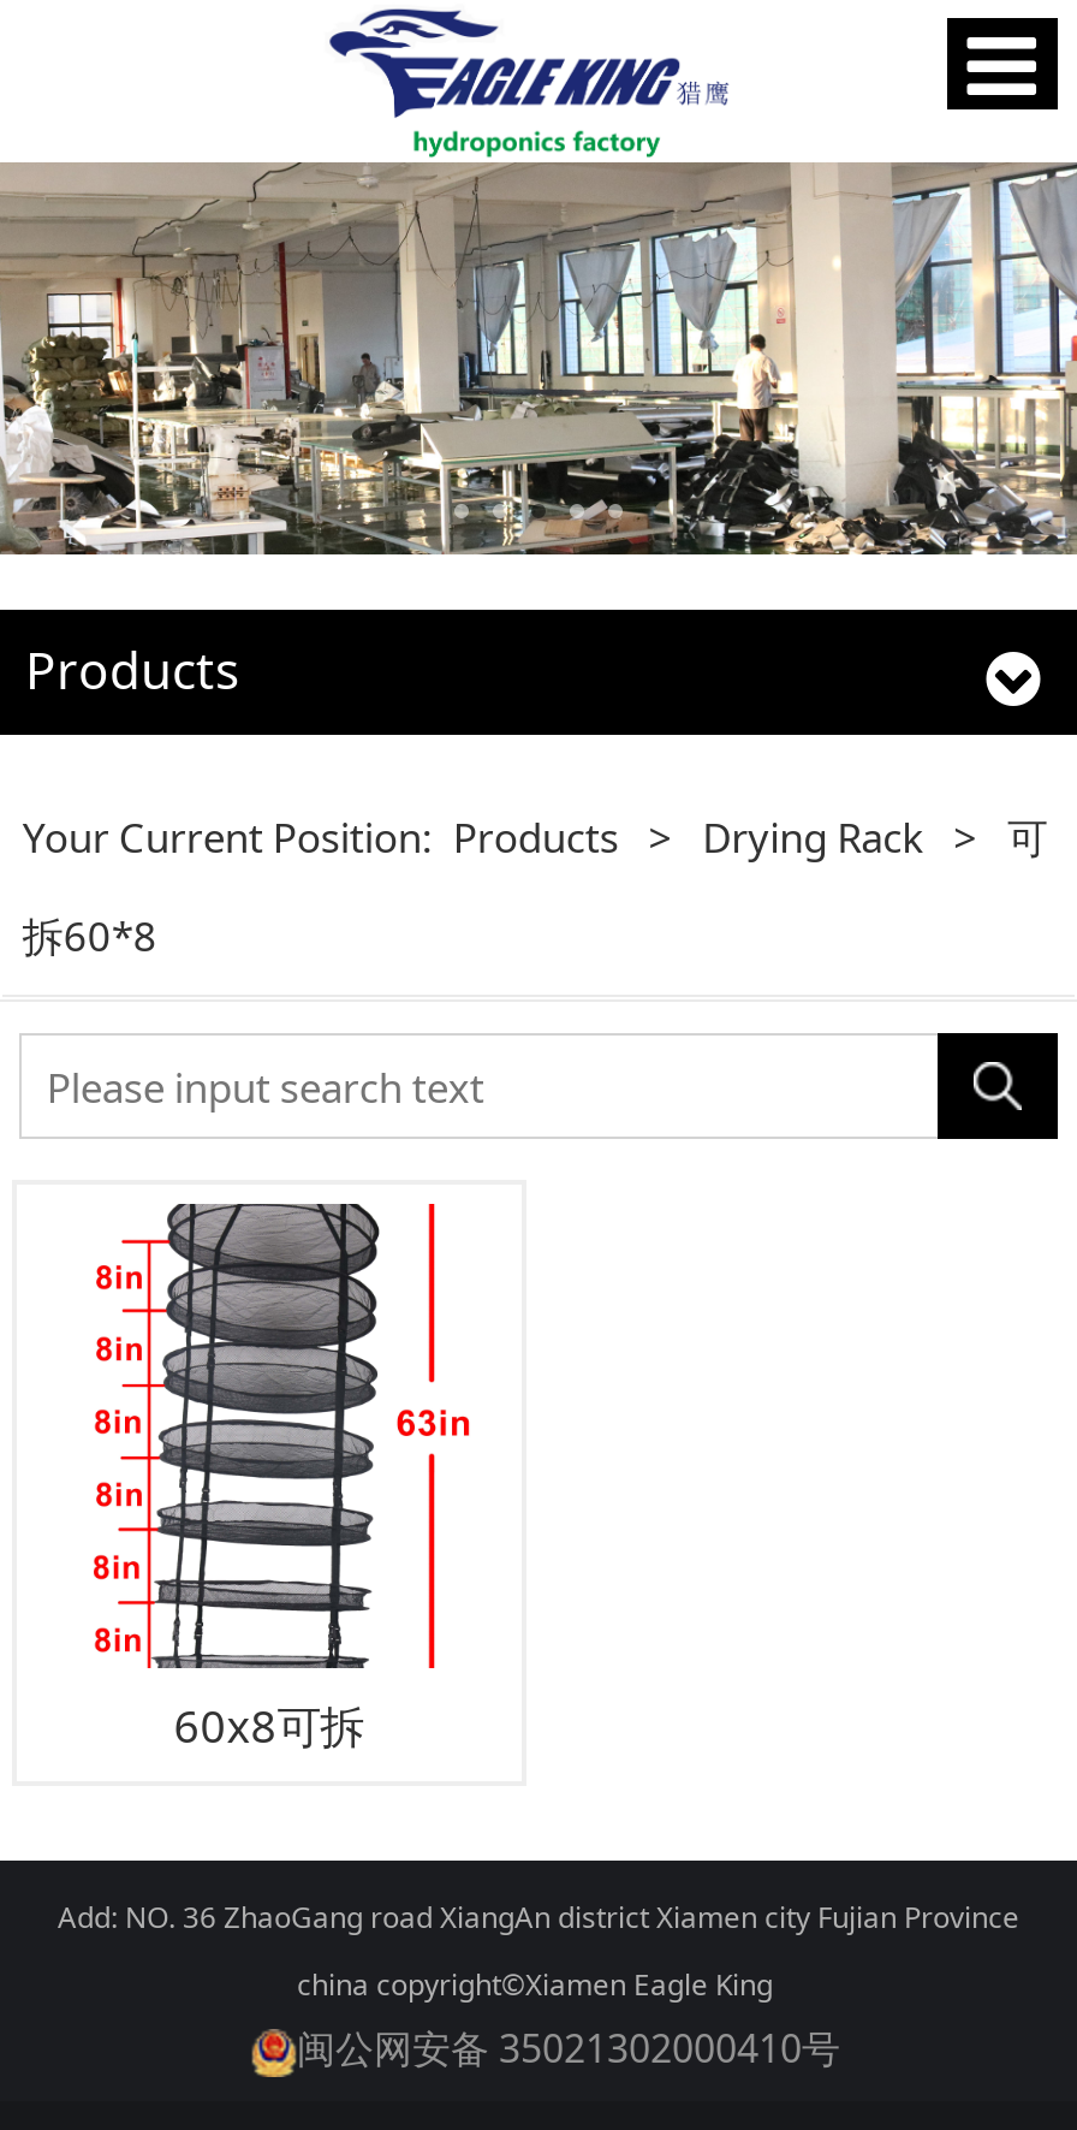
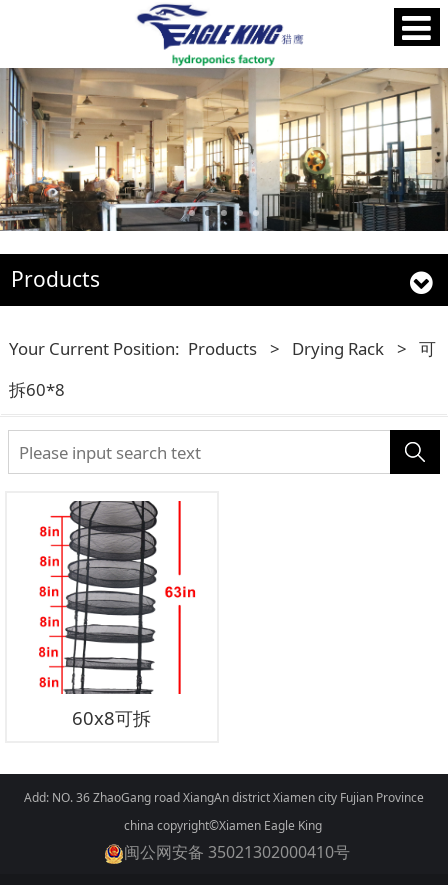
- [image]
+ [image]
